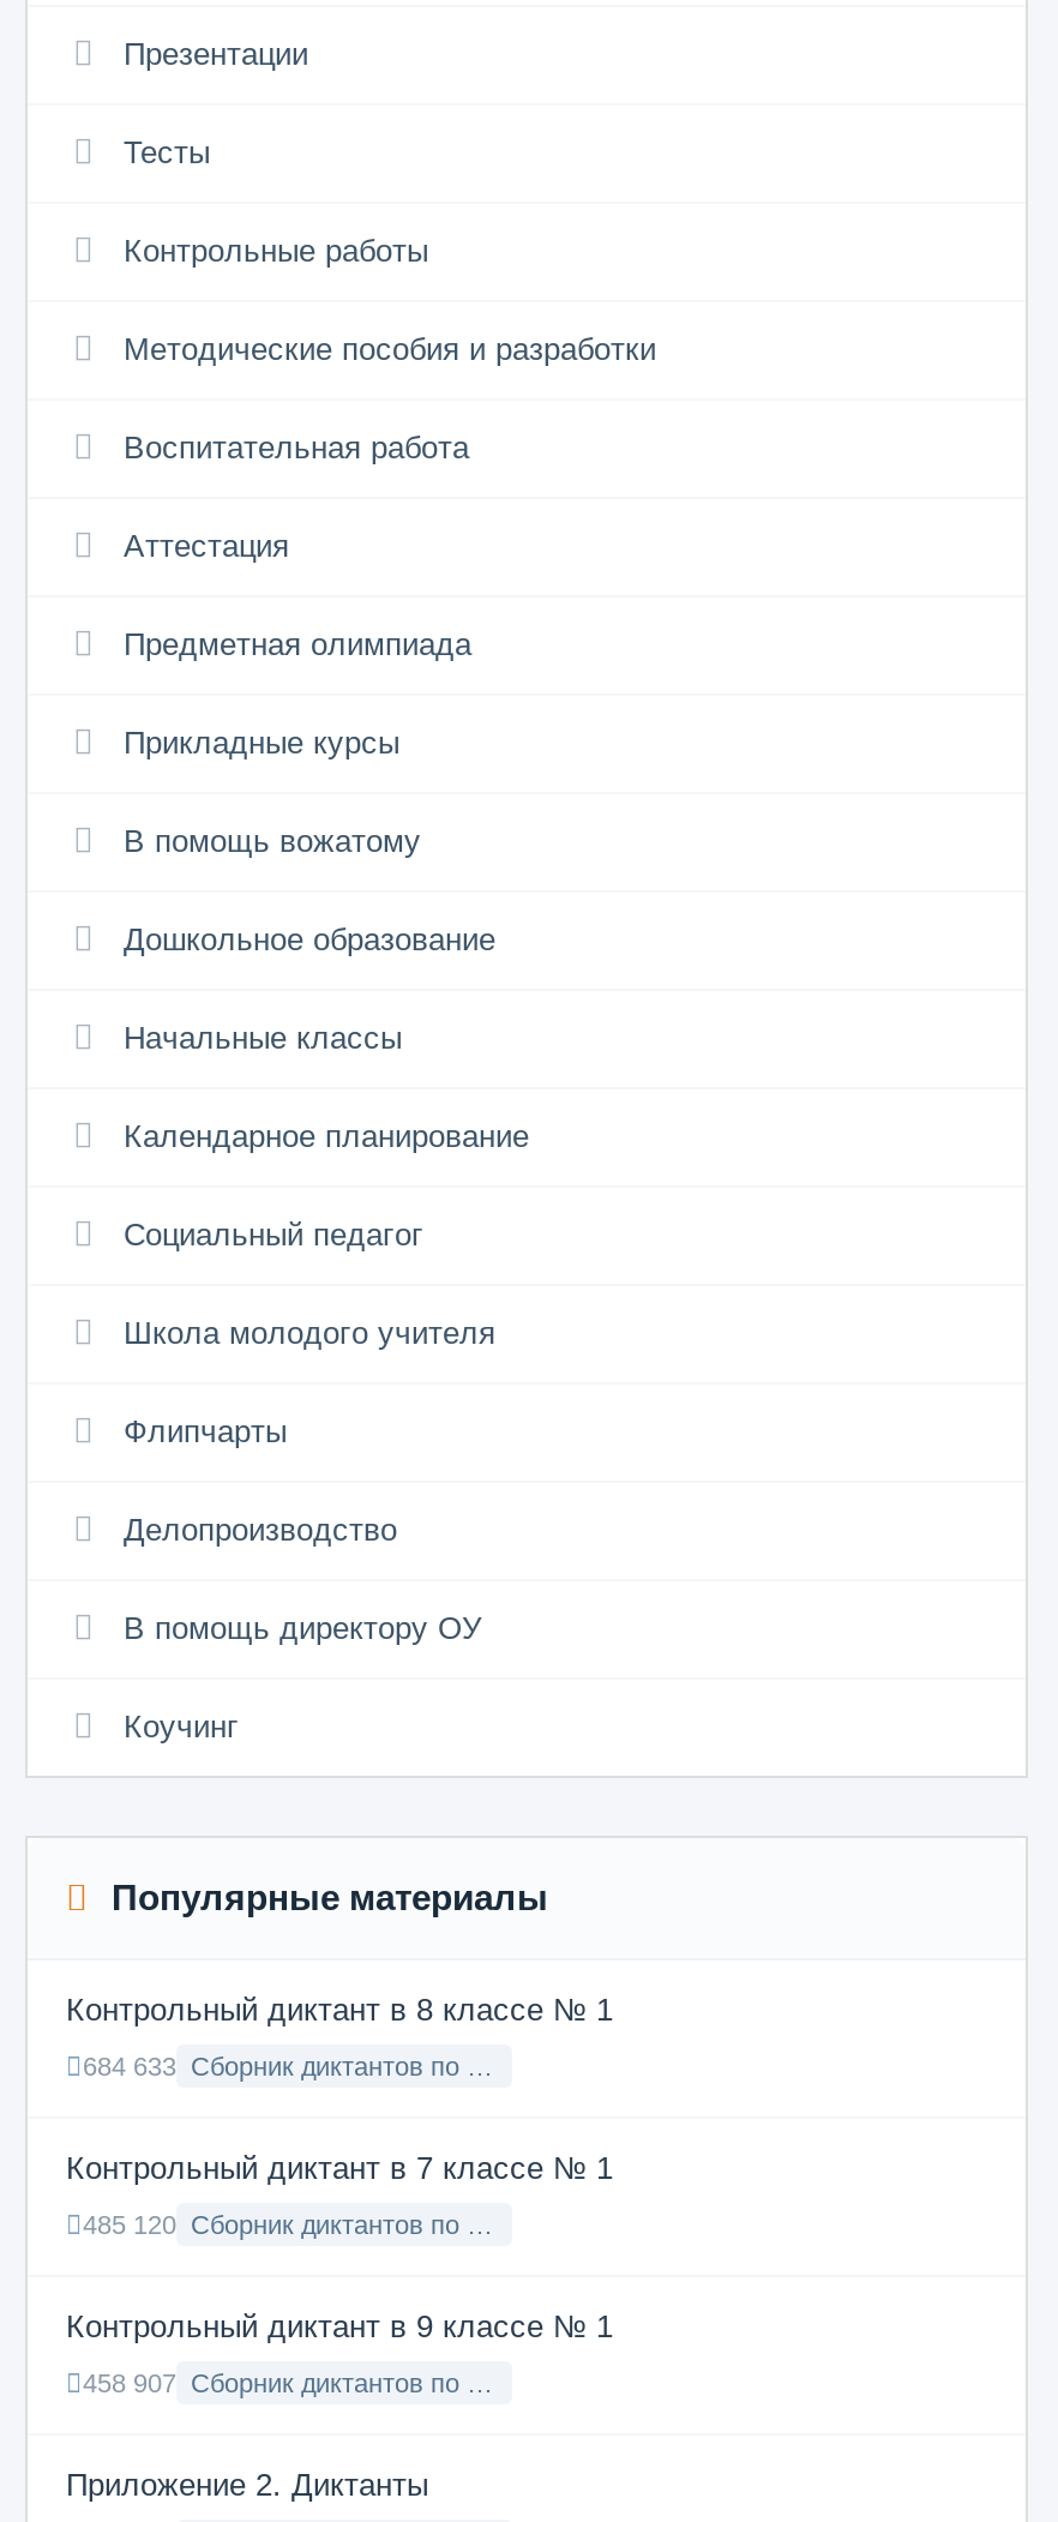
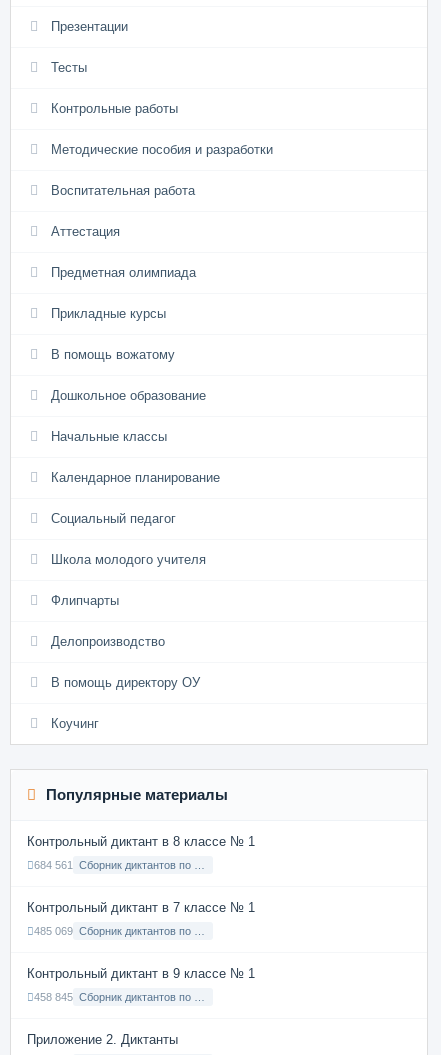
- 684 633
+ 684 561

- 485 120
+ 485 069

- 458 907
+ 458 845
